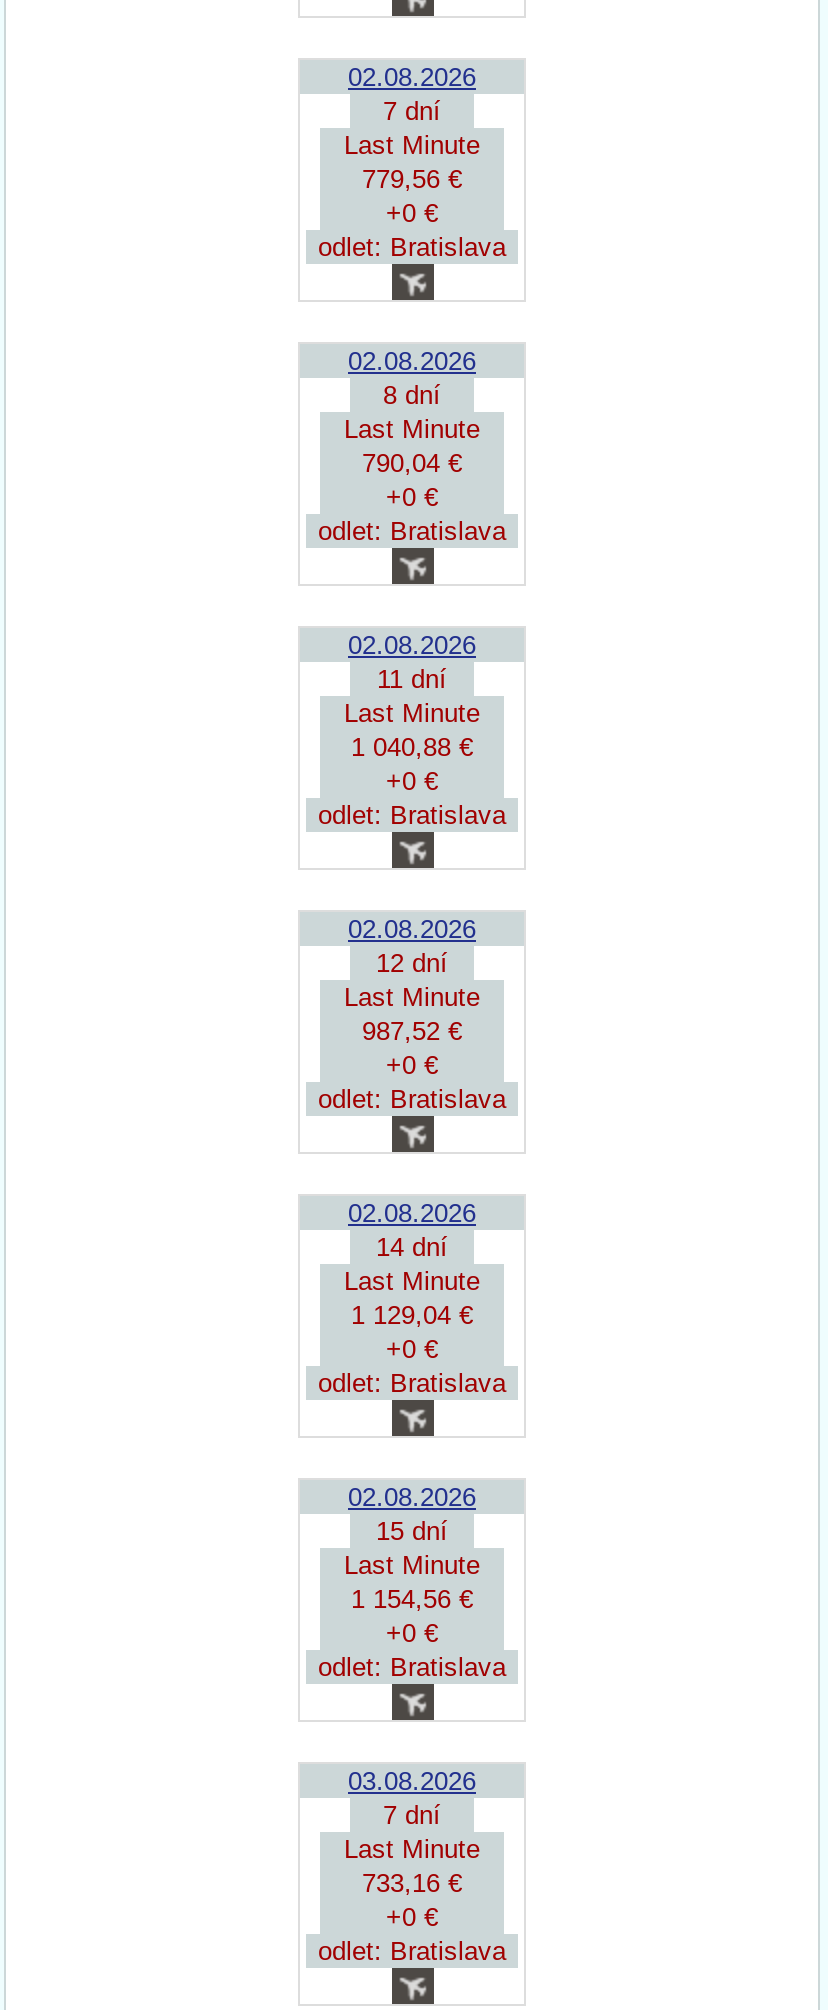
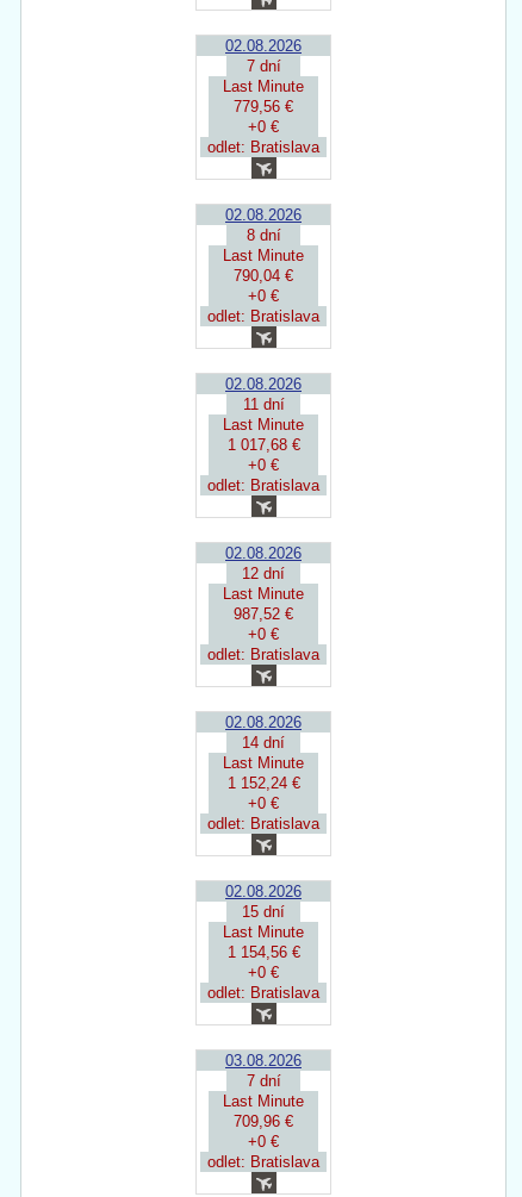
- 1 040,88 €
+ 1 017,68 €

- 1 129,04 €
+ 1 152,24 €

- 733,16 €
+ 709,96 €
